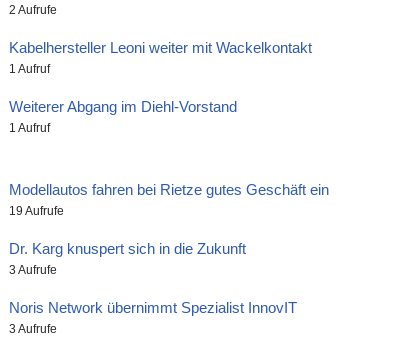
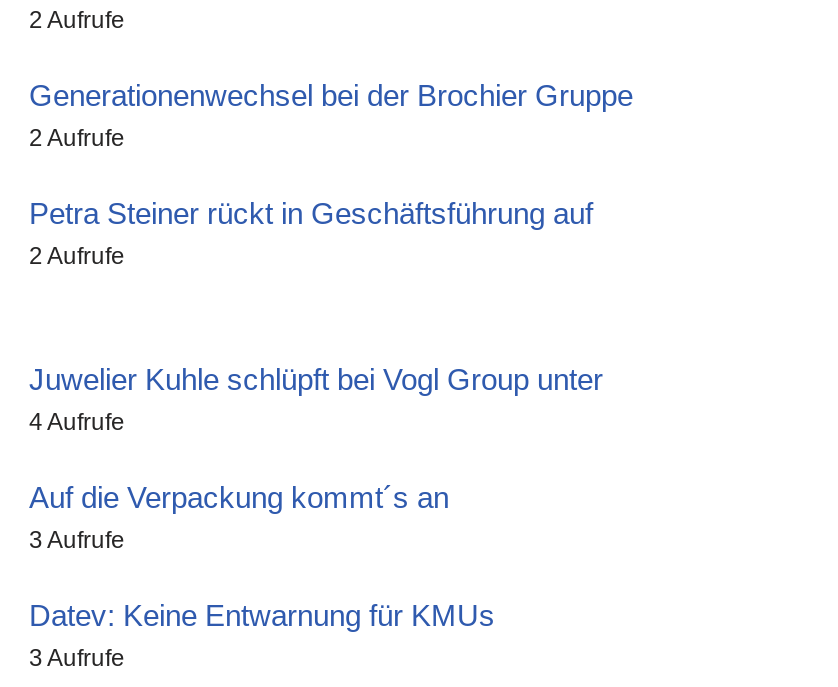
- Kabelhersteller Leoni weiter mit Wackelkontakt
- 1 Aufruf
+ Generationenwechsel bei der Brochier Gruppe
+ 2 Aufrufe

- Weiterer Abgang im Diehl-Vorstand
- 1 Aufruf
+ Petra Steiner rückt in Geschäftsführung auf
+ 2 Aufrufe

- Modellautos fahren bei Rietze gutes Geschäft ein
- 19 Aufrufe
+ Juwelier Kuhle schlüpft bei Vogl Group unter
+ 4 Aufrufe

- Dr. Karg knuspert sich in die Zukunft
+ Auf die Verpackung kommt´s an

- Noris Network übernimmt Spezialist InnovIT
+ Datev: Keine Entwarnung für KMUs
